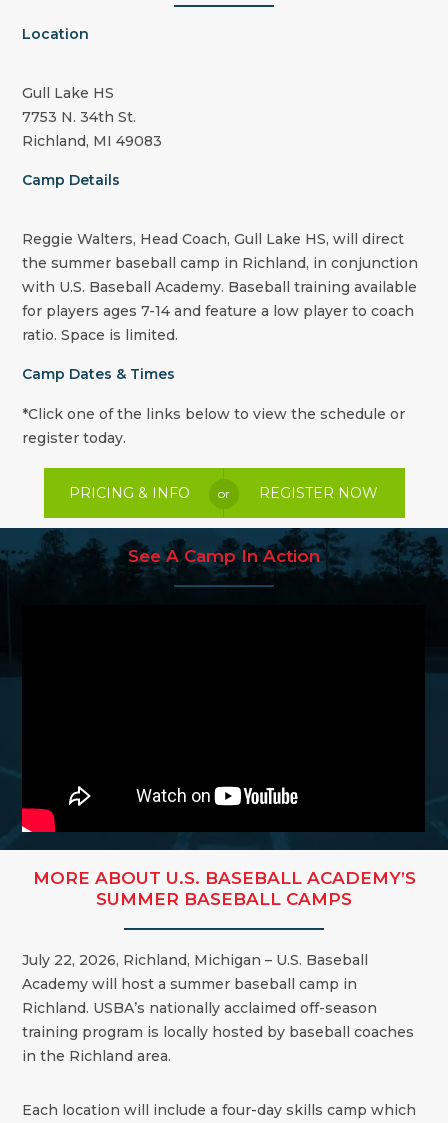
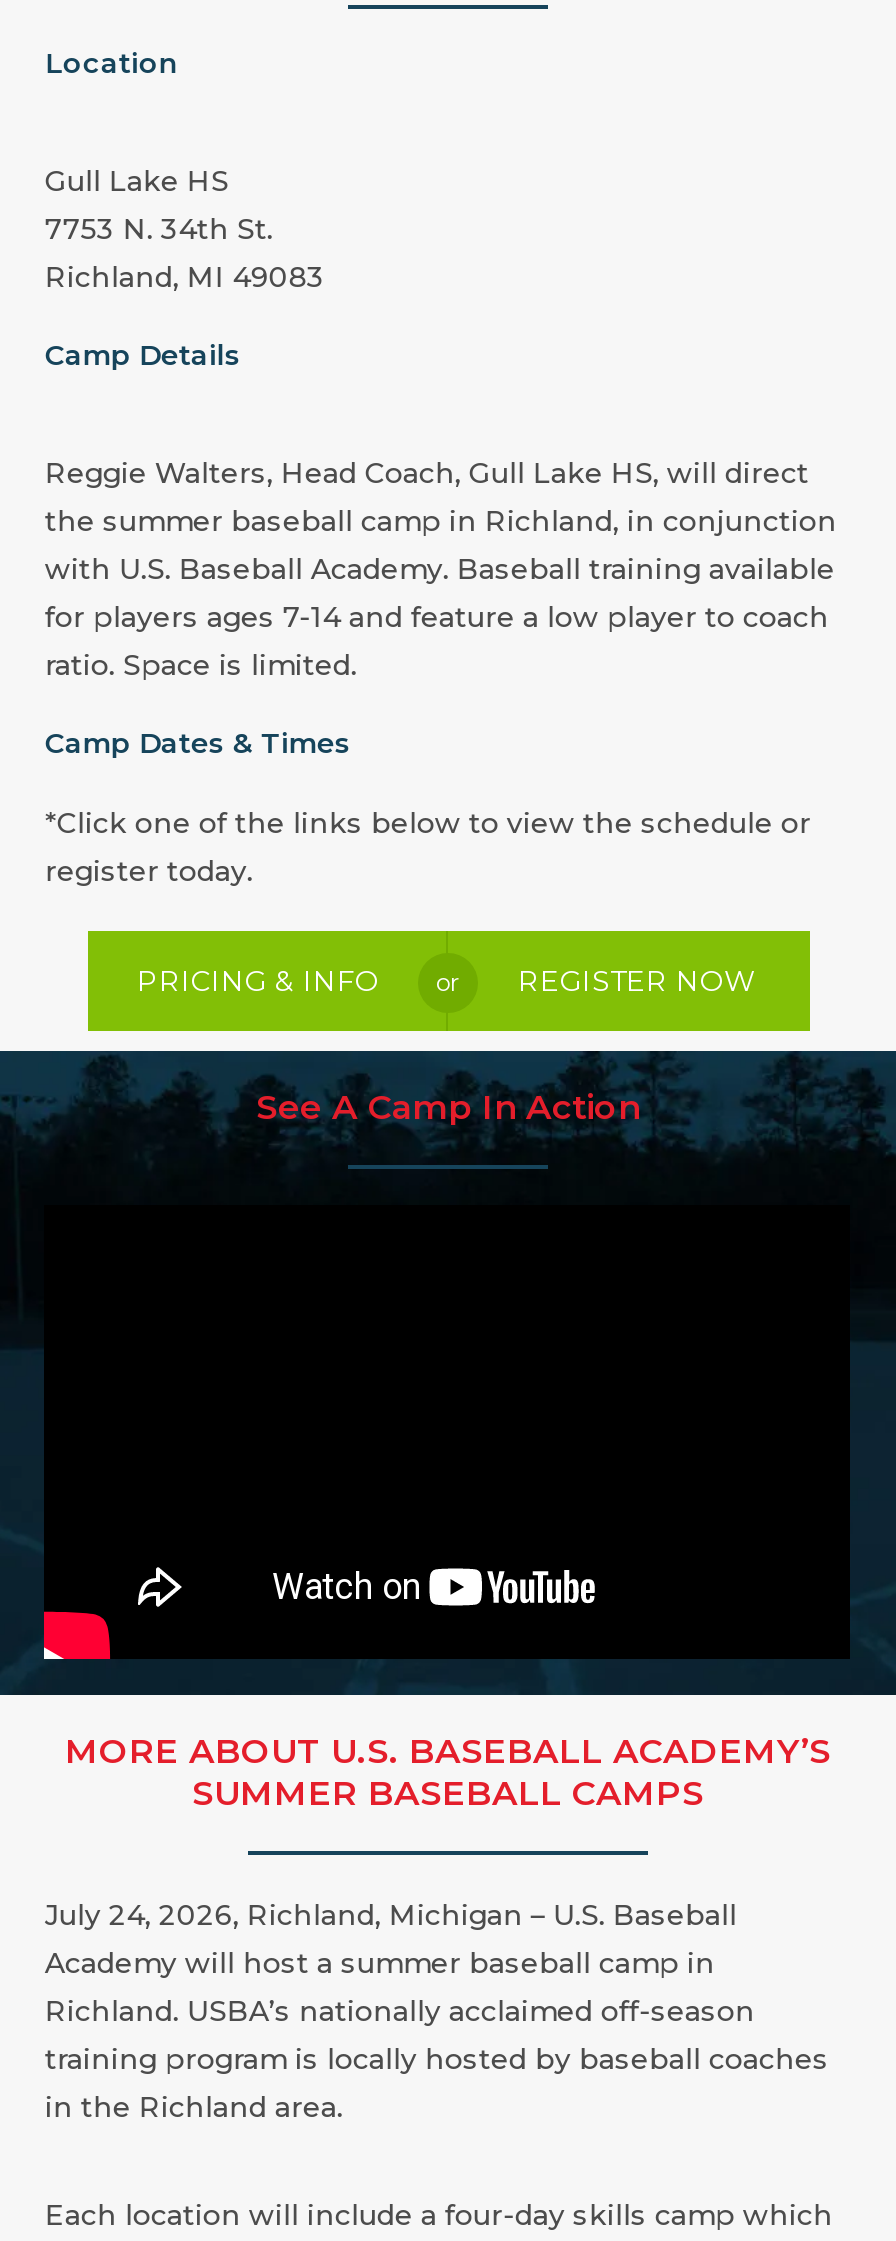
- July 22, 2026, Richland, Michigan – U.S. Baseball
+ July 24, 2026, Richland, Michigan – U.S. Baseball
